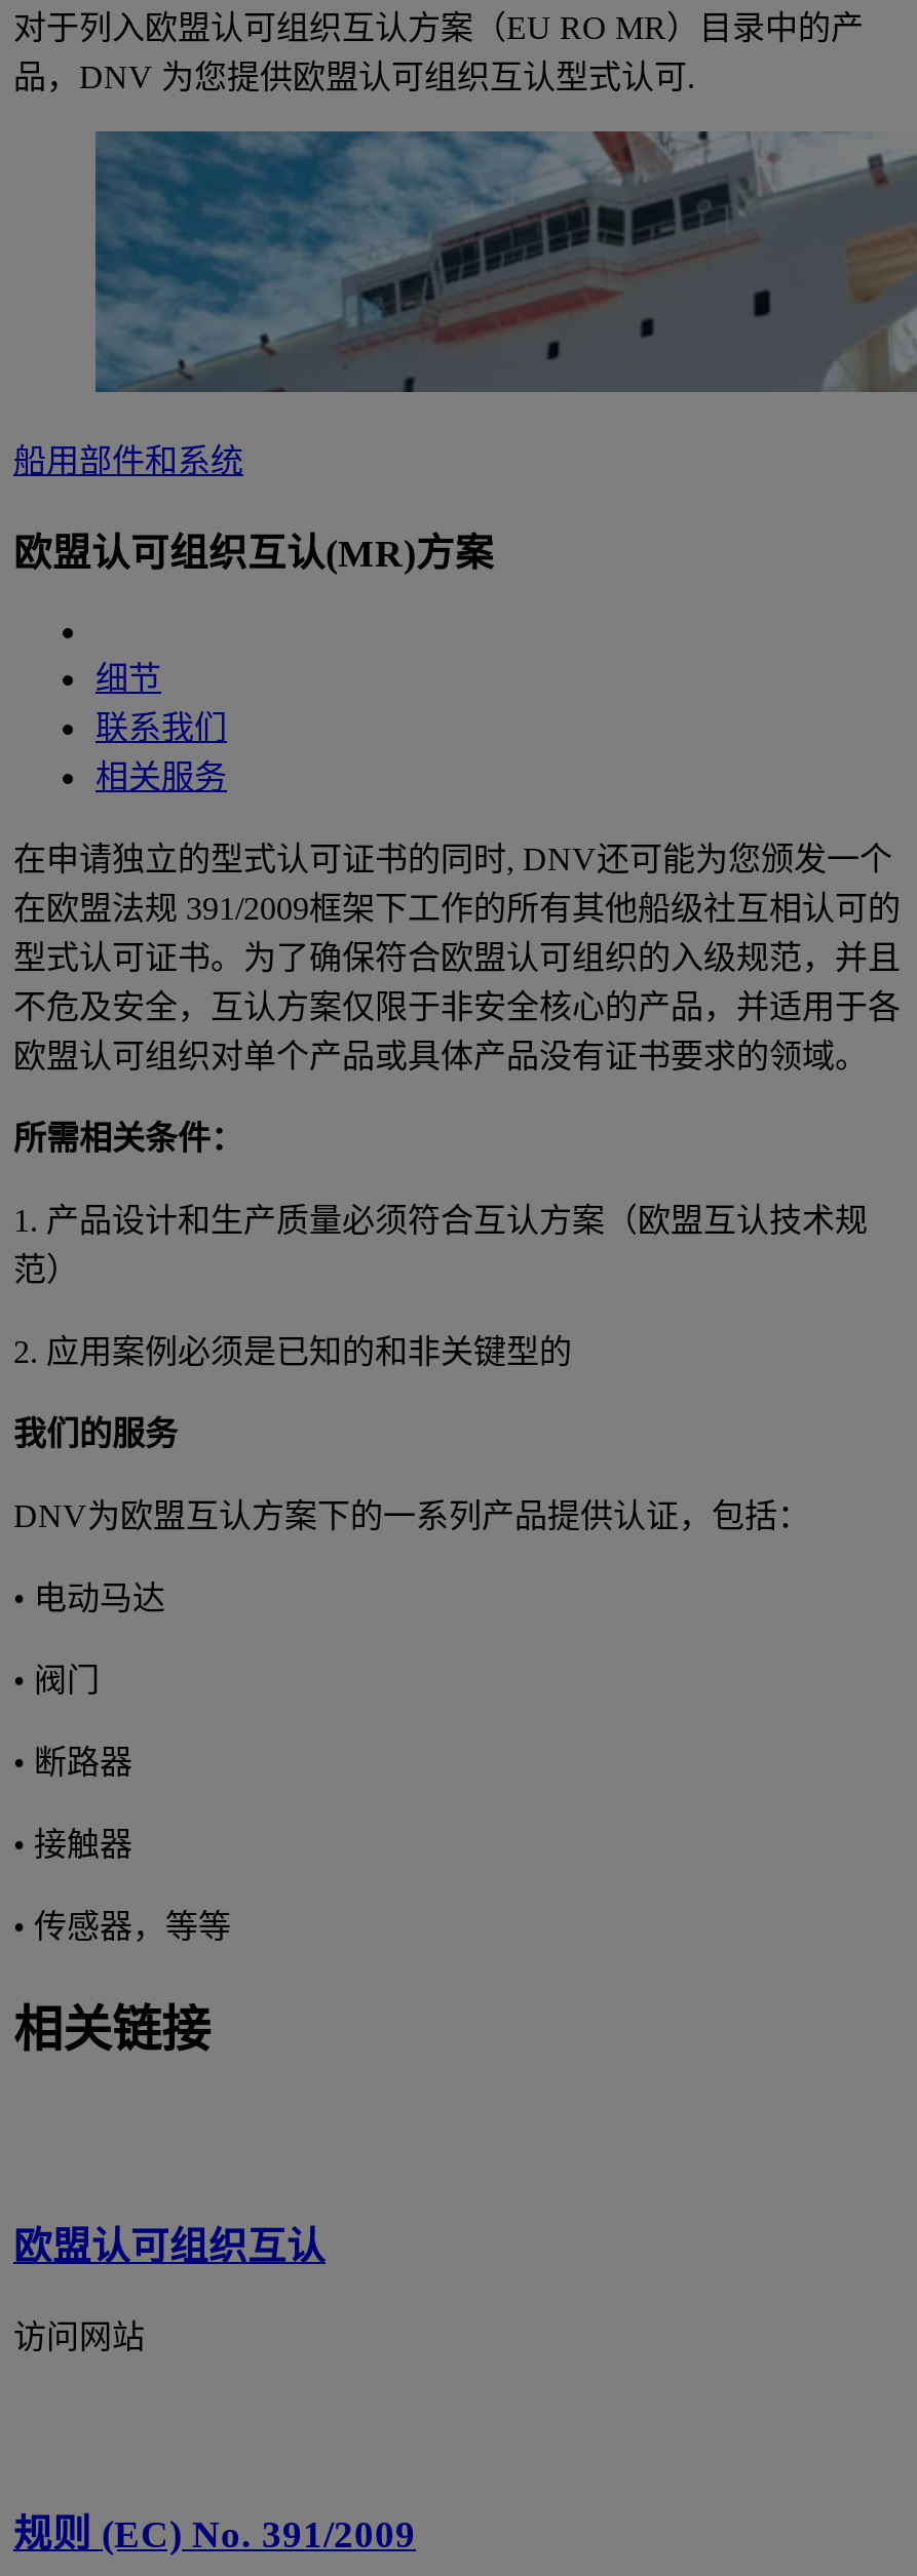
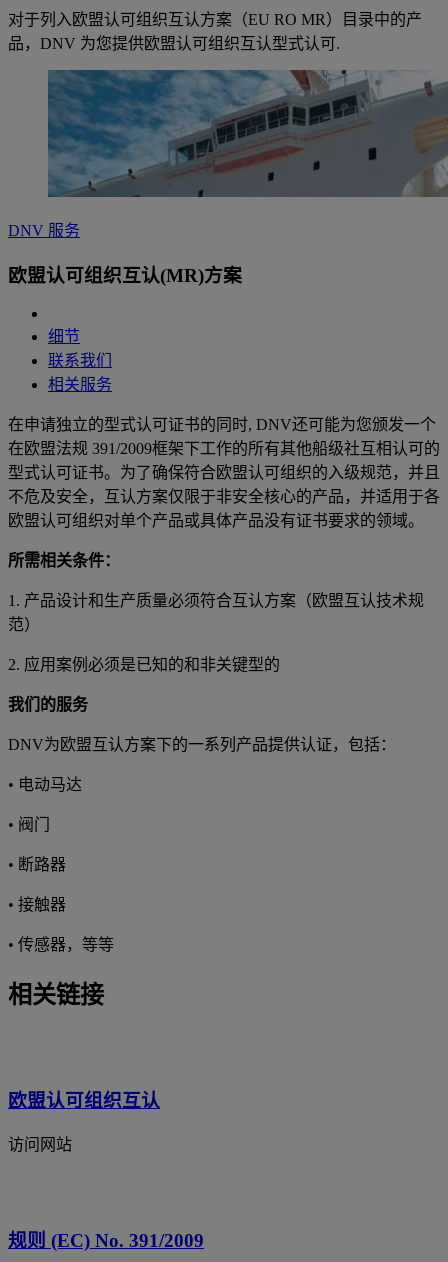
- 船用部件和系统
+ DNV 服务
